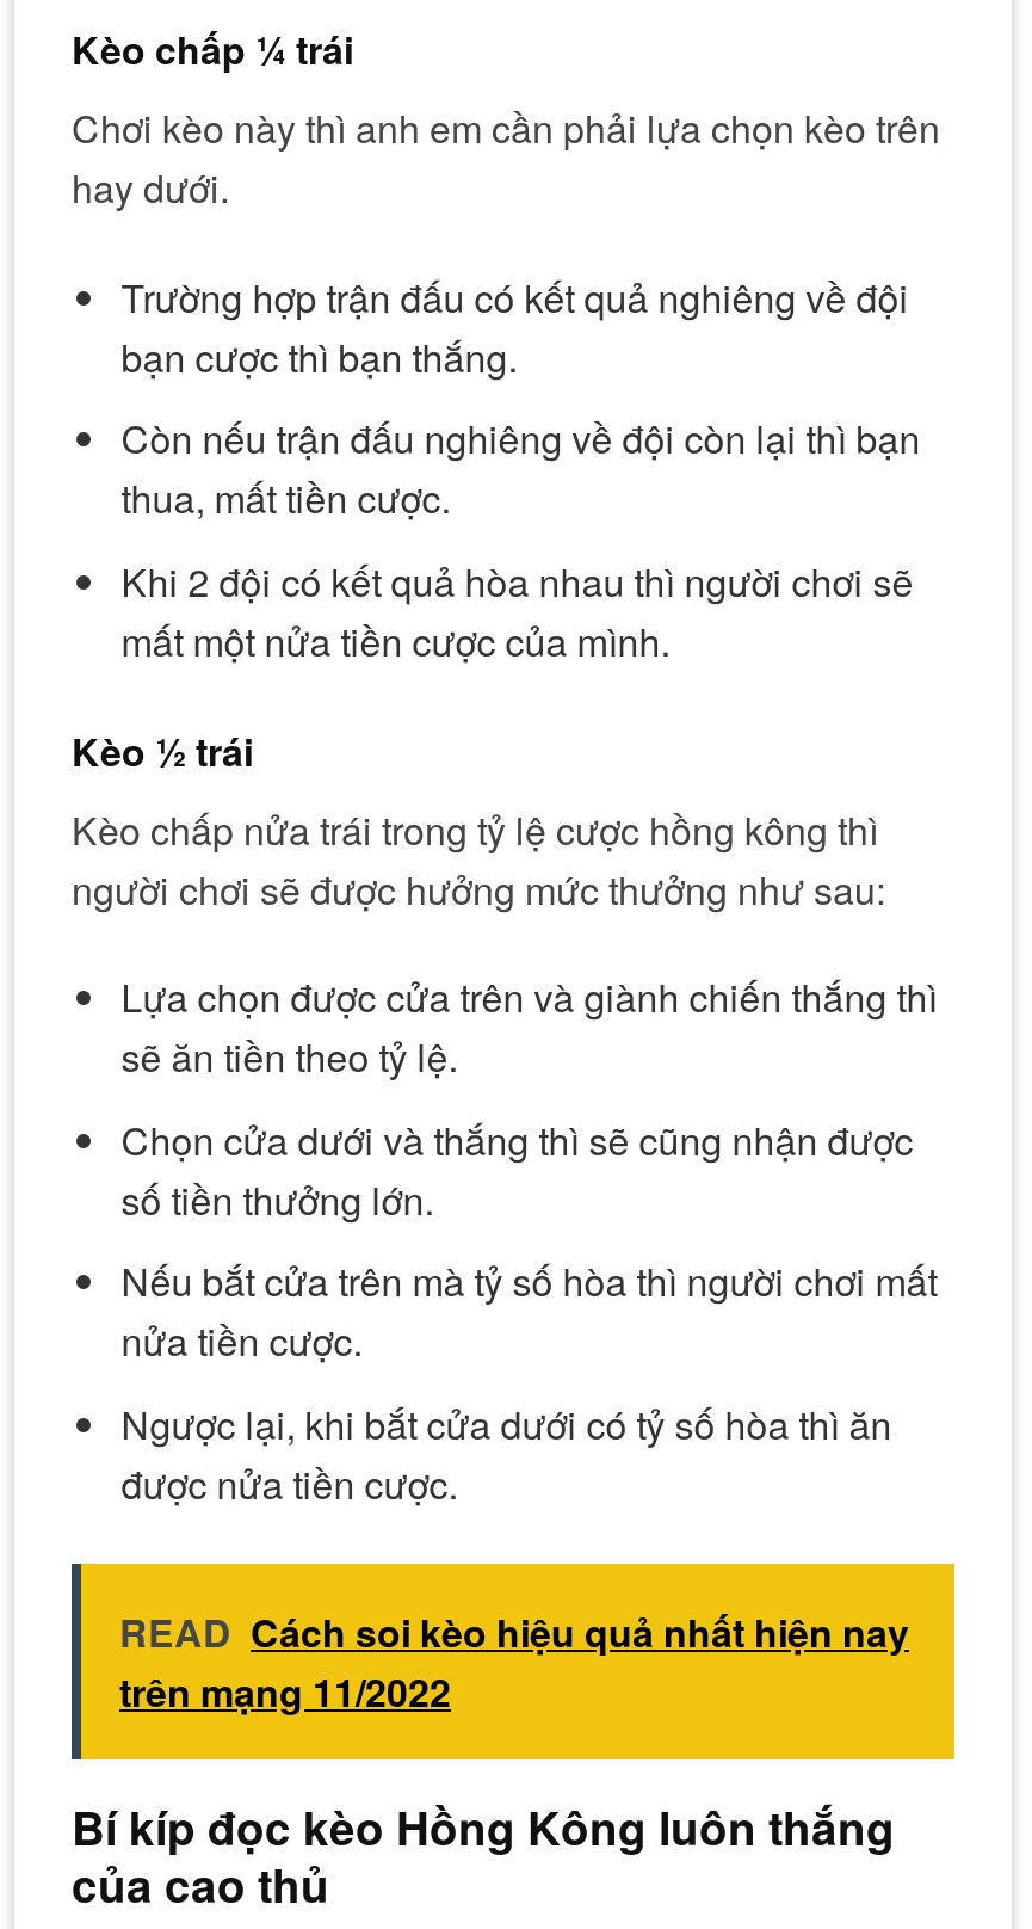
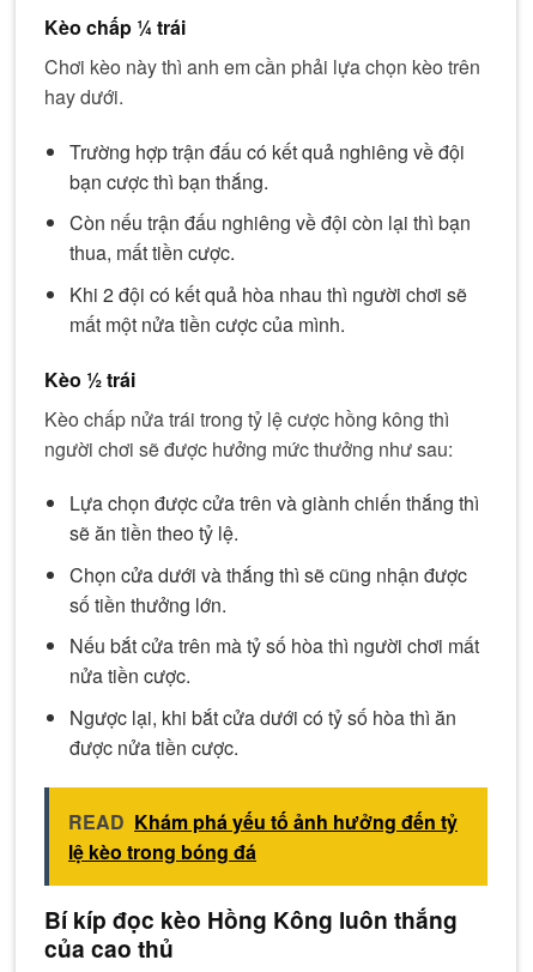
- READ Cách soi kèo hiệu quả nhất hiện nay
- trên mạng 11/2022
+ READ Khám phá yếu tố ảnh hưởng đến tỷ
+ lệ kèo trong bóng đá
